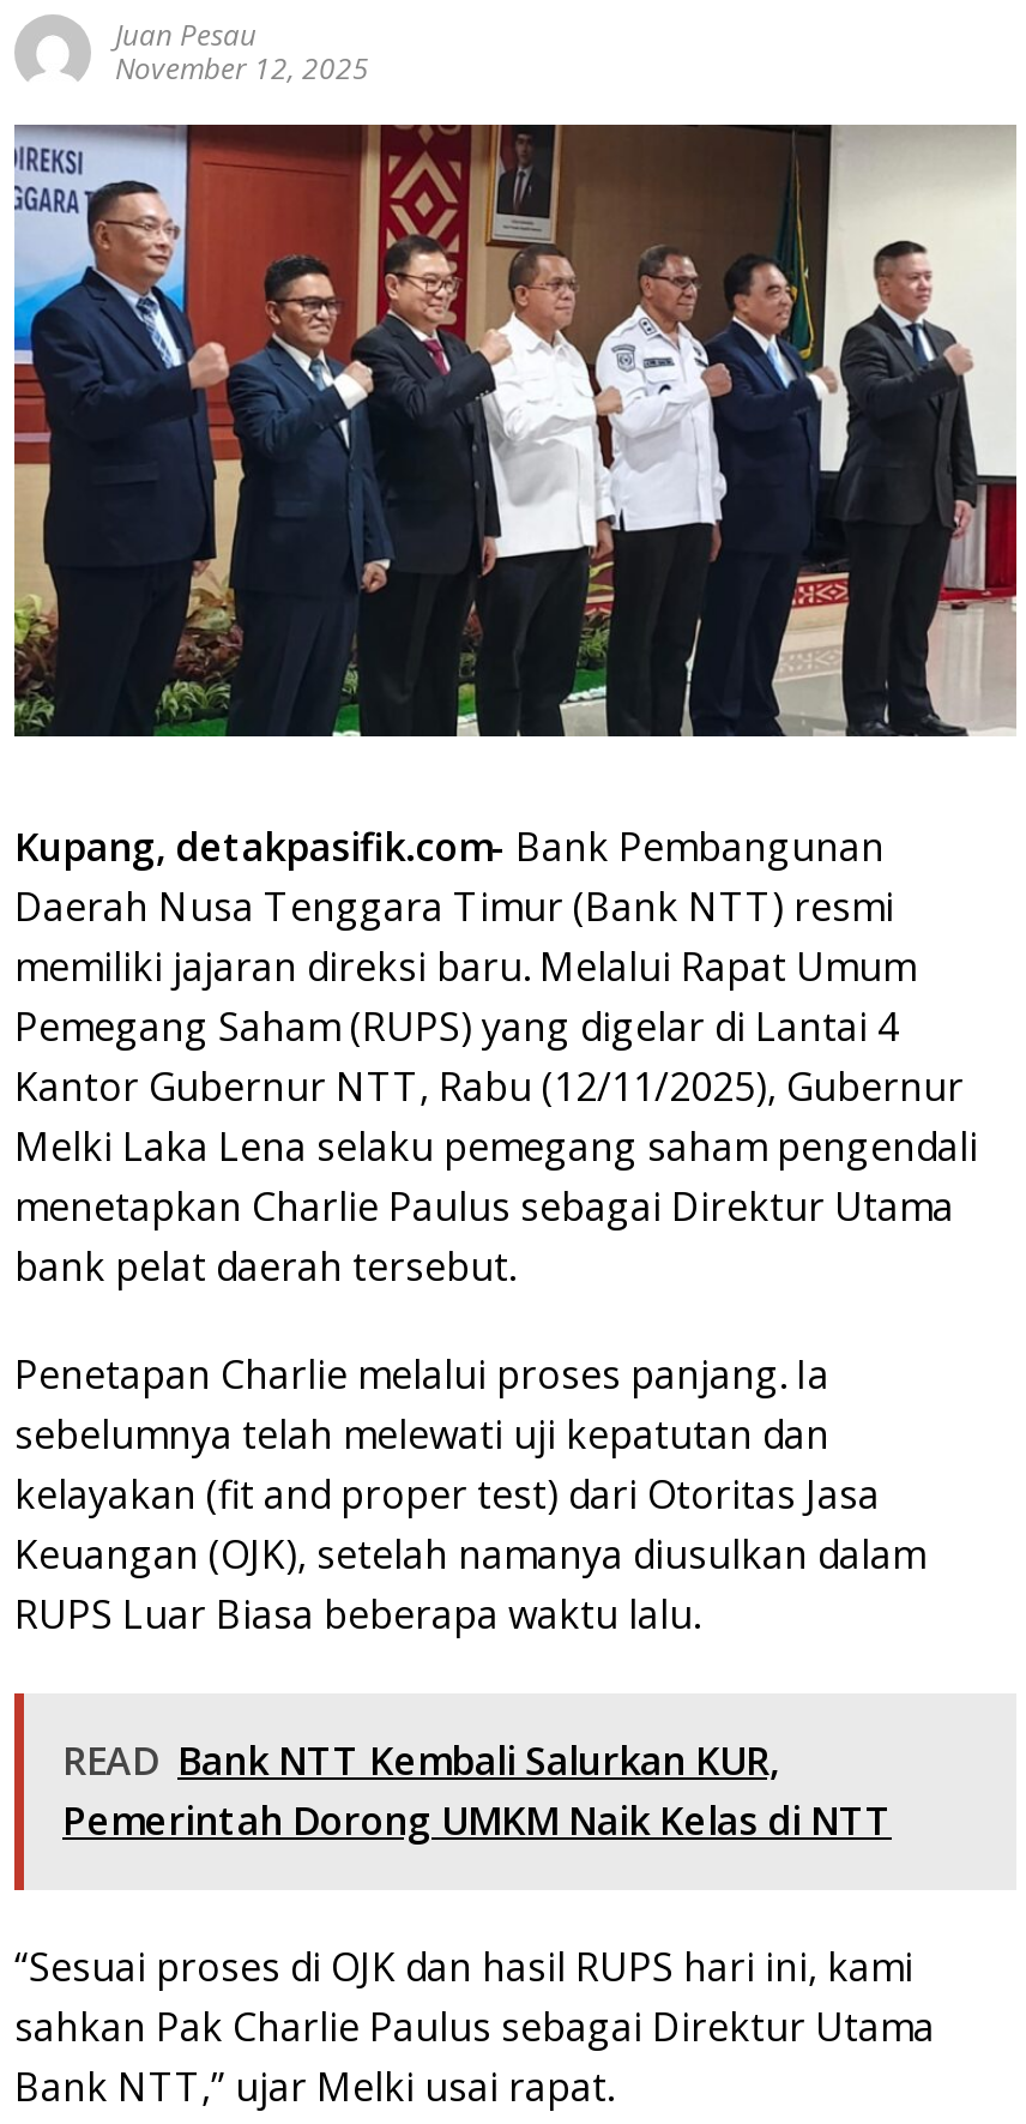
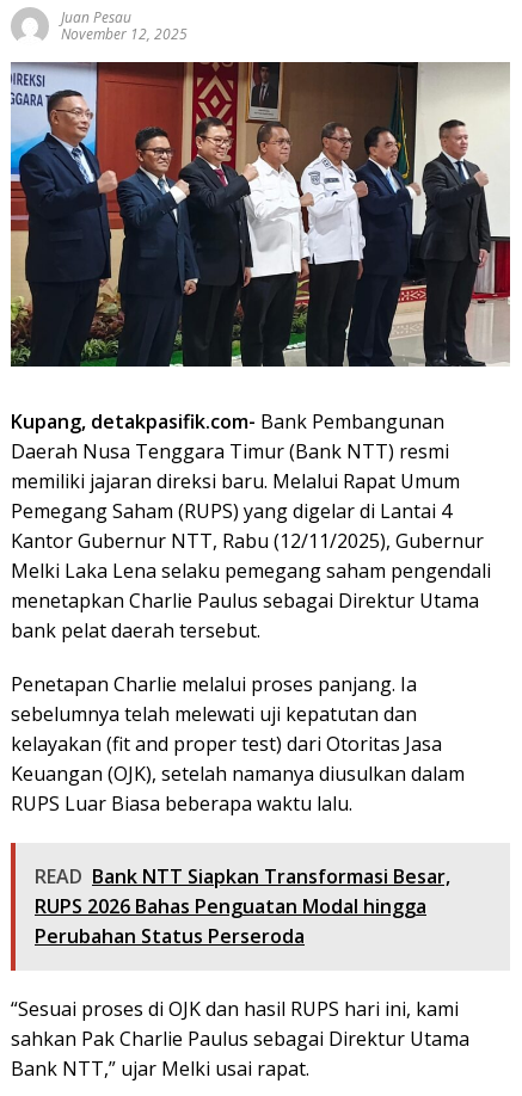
- READ Bank NTT Kembali Salurkan KUR,
- Pemerintah Dorong UMKM Naik Kelas di NTT
+ READ Bank NTT Siapkan Transformasi Besar,
+ RUPS 2026 Bahas Penguatan Modal hingga
+ Perubahan Status Perseroda
